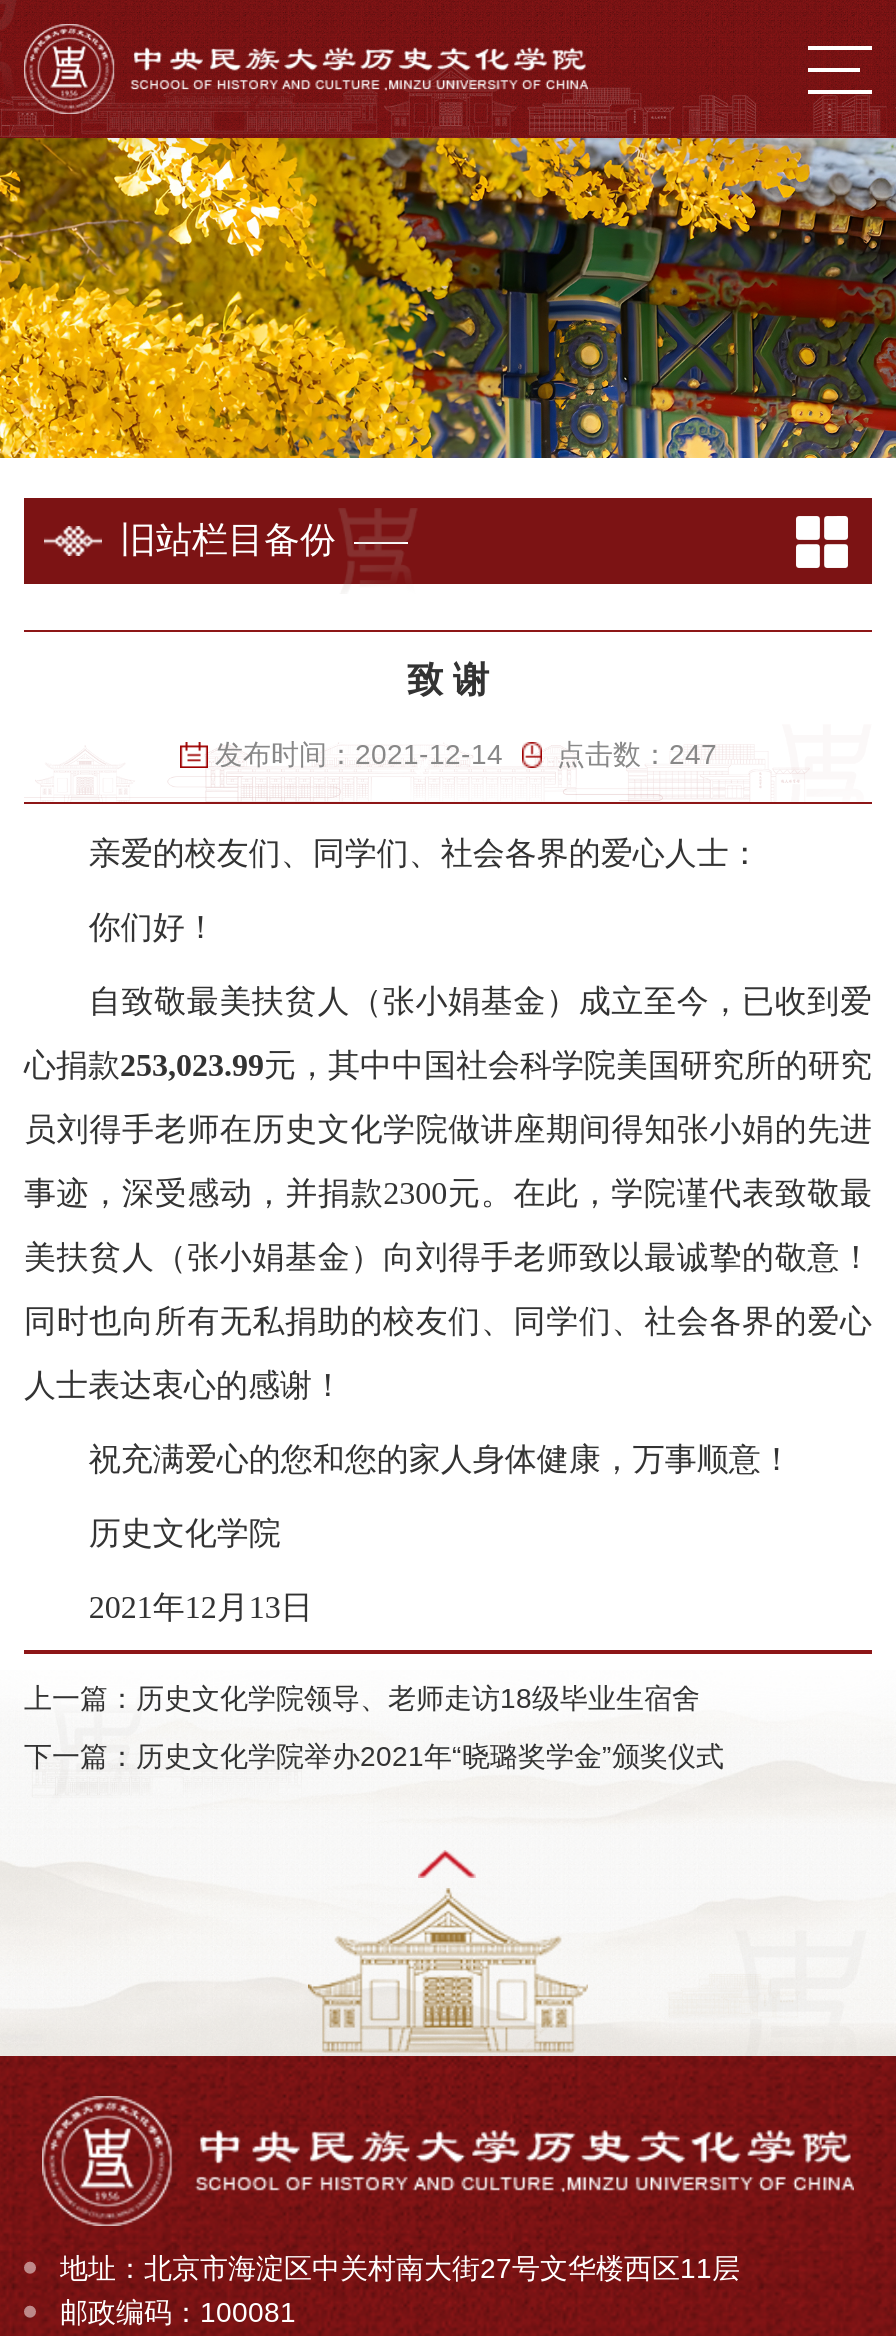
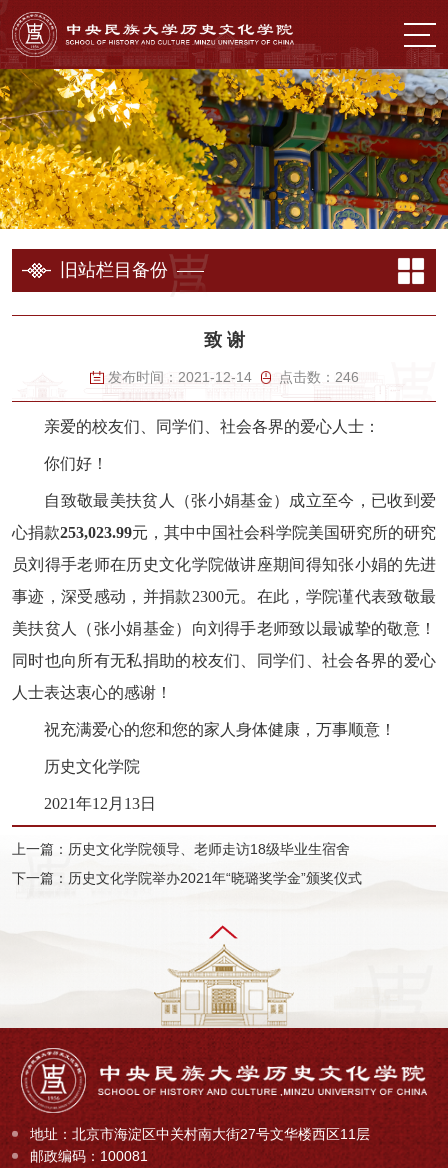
- 发布时间：2021-12-14 点击数：247
+ 发布时间：2021-12-14 点击数：246
